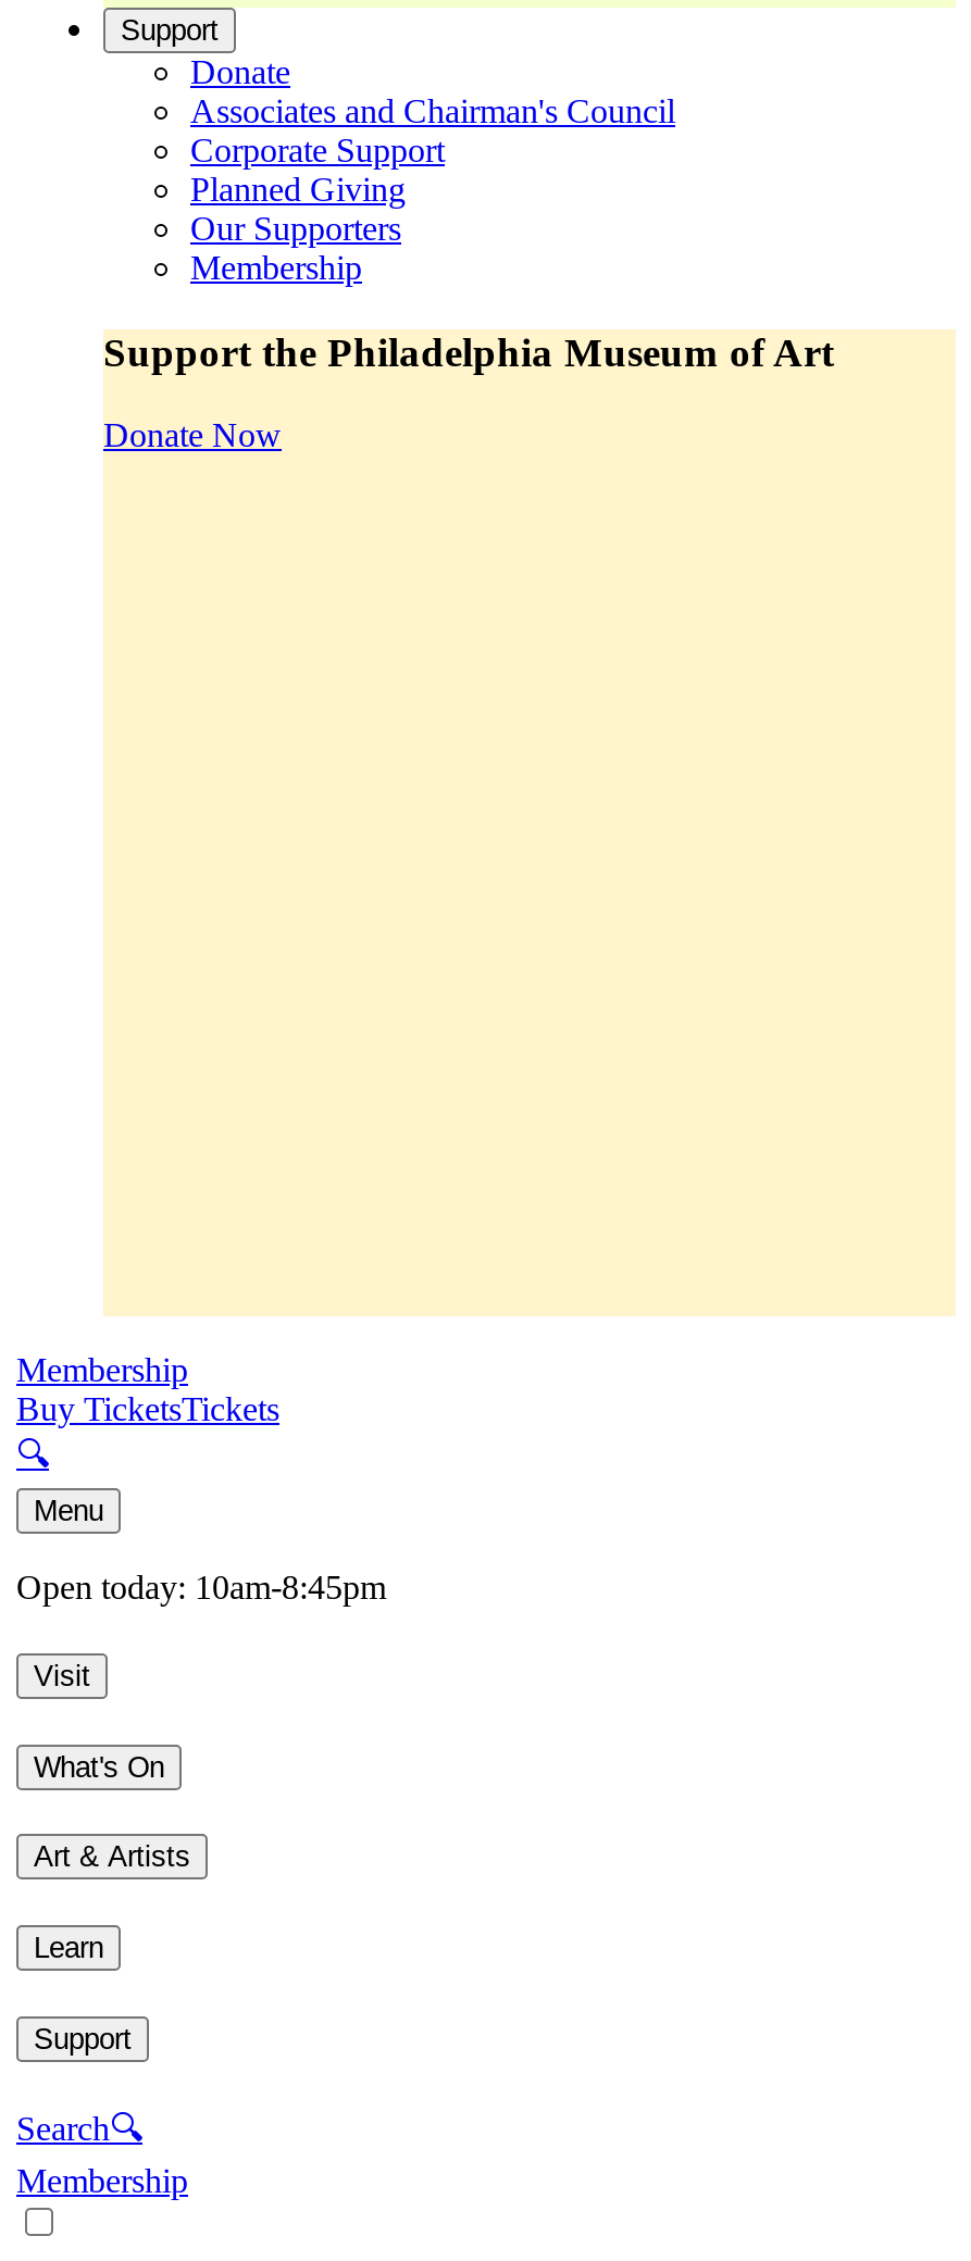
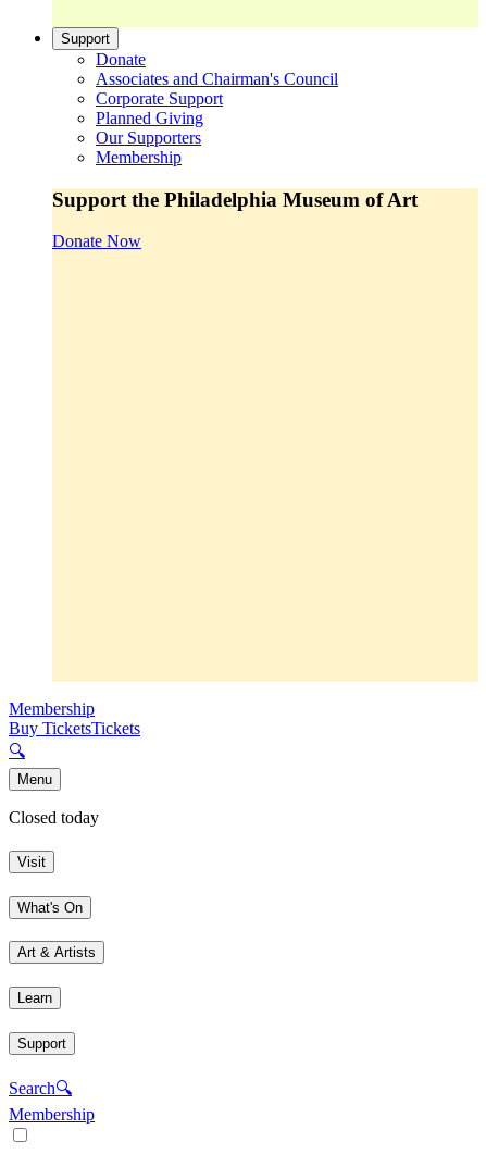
- Open today: 10am-8:45pm
+ Closed today
